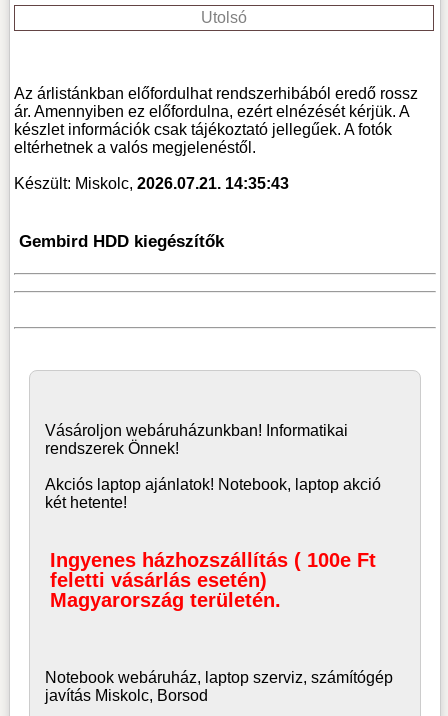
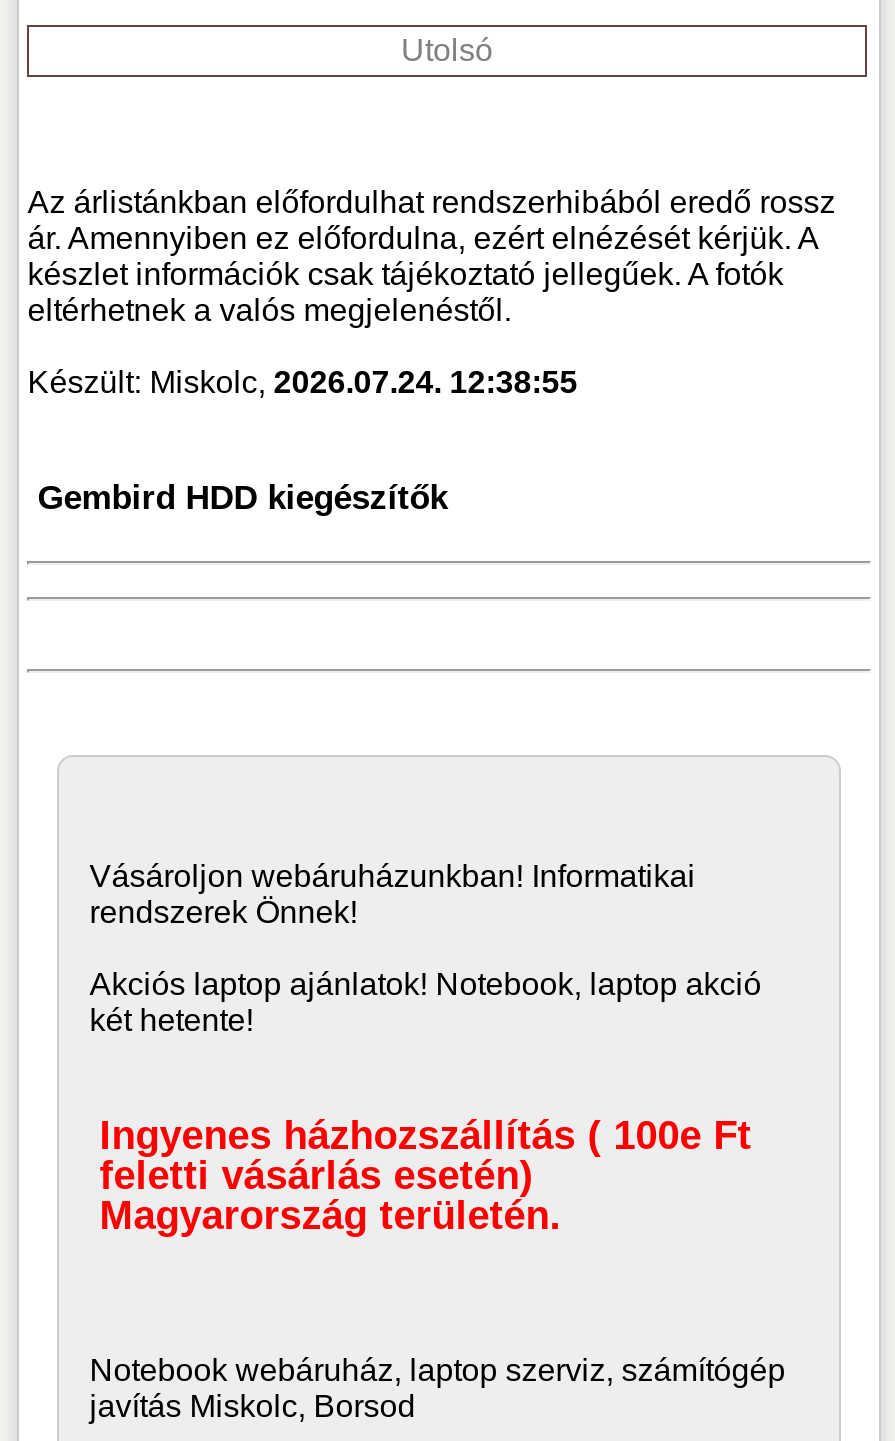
- Készült: Miskolc, 2026.07.21. 14:35:43
+ Készült: Miskolc, 2026.07.24. 12:38:55
